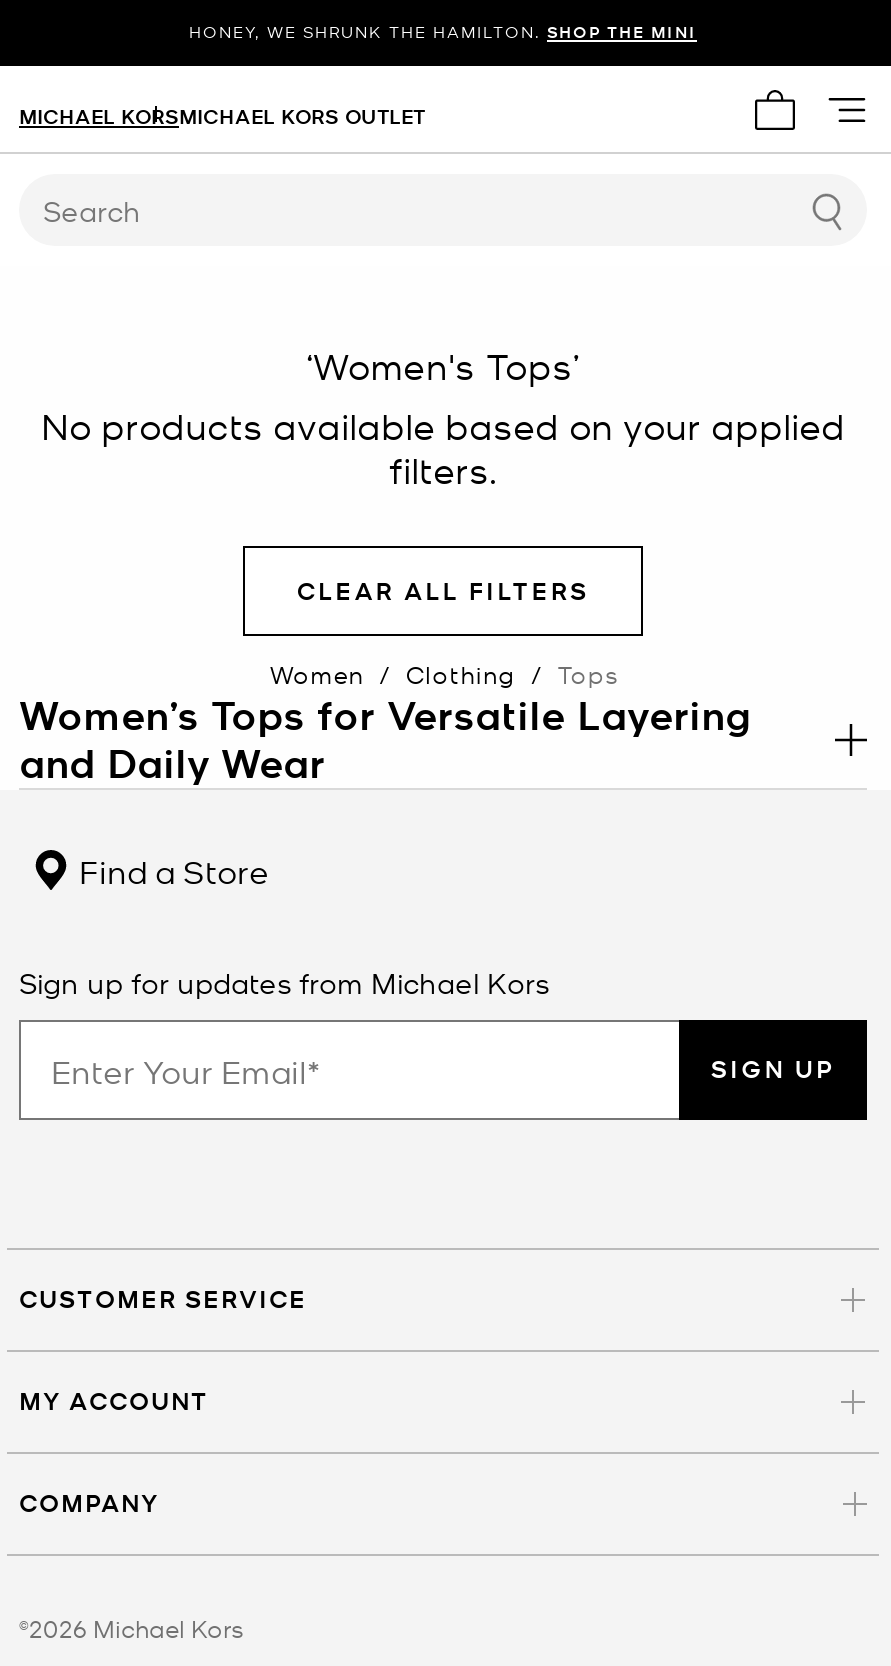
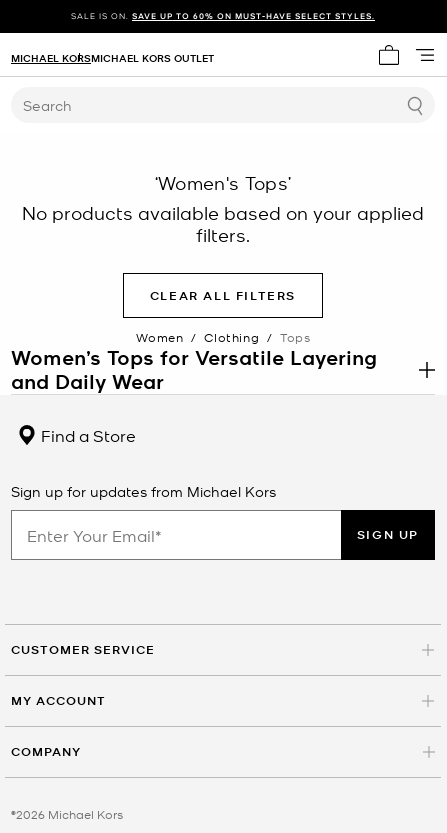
- HONEY, WE SHRUNK THE HAMILTON. SHOP THE MINI
+ SALE IS ON. SAVE UP TO 60% ON MUST-HAVE SELECT STYLES.
